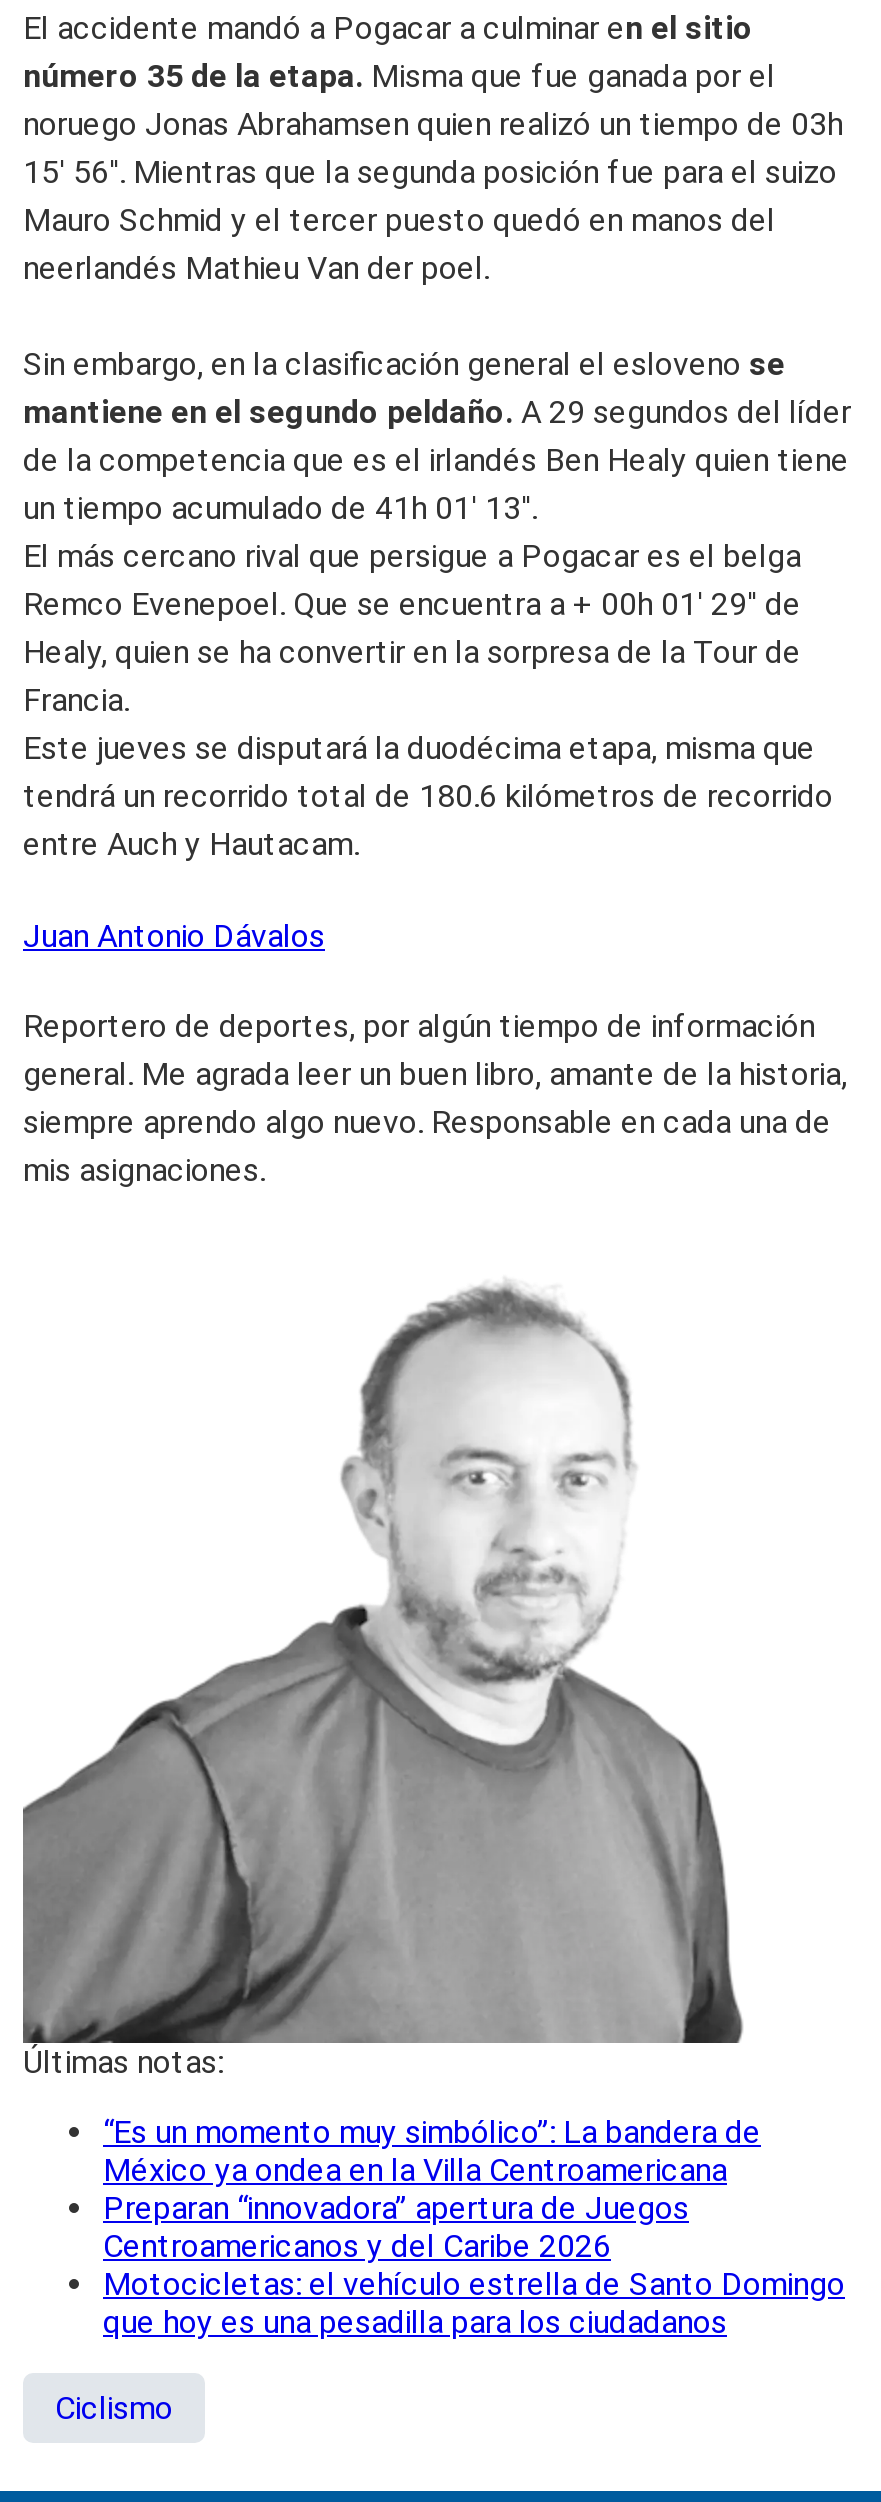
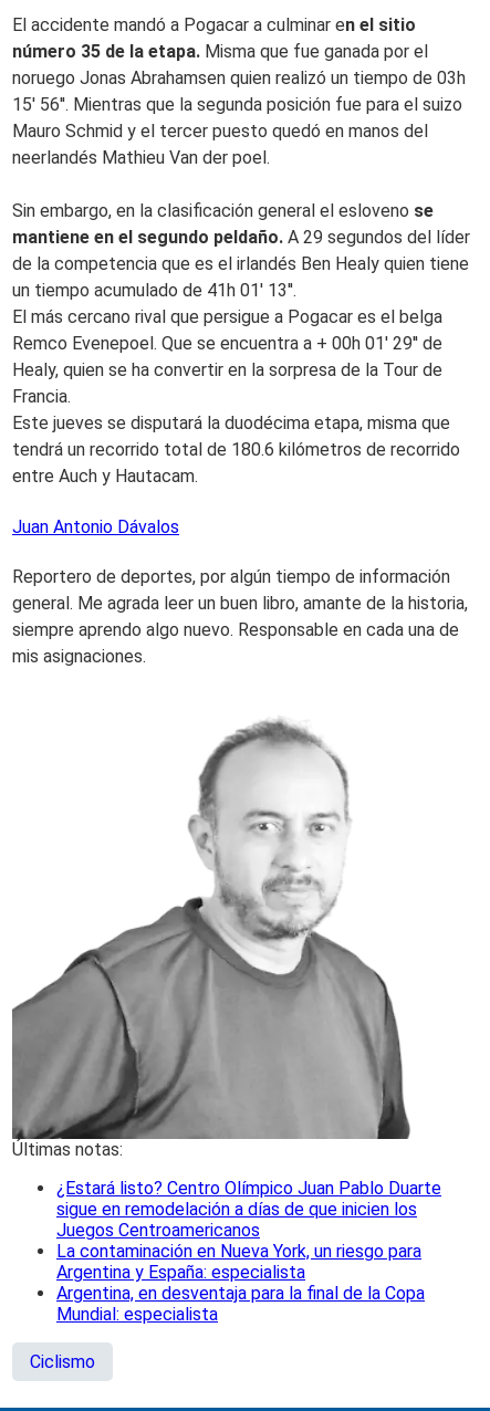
- “Es un momento muy simbólico”: La bandera de
- México ya ondea en la Villa Centroamericana
- Preparan “innovadora” apertura de Juegos
- Centroamericanos y del Caribe 2026
- Motocicletas: el vehículo estrella de Santo Domingo
- que hoy es una pesadilla para los ciudadanos
+ ¿Estará listo? Centro Olímpico Juan Pablo Duarte
+ sigue en remodelación a días de que inicien los
+ Juegos Centroamericanos
+ La contaminación en Nueva York, un riesgo para
+ Argentina y España: especialista
+ Argentina, en desventaja para la final de la Copa
+ Mundial: especialista
